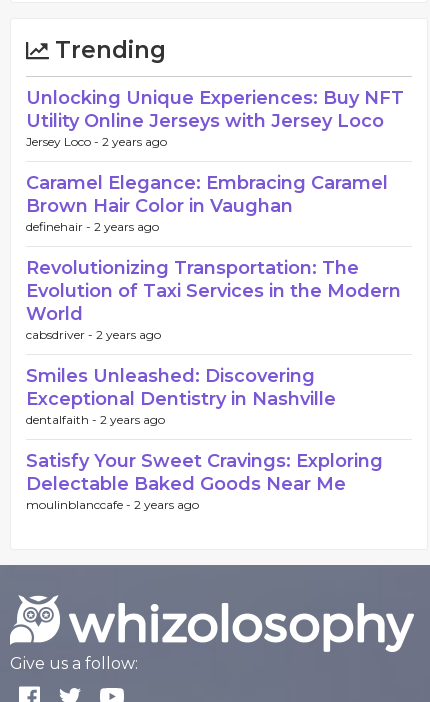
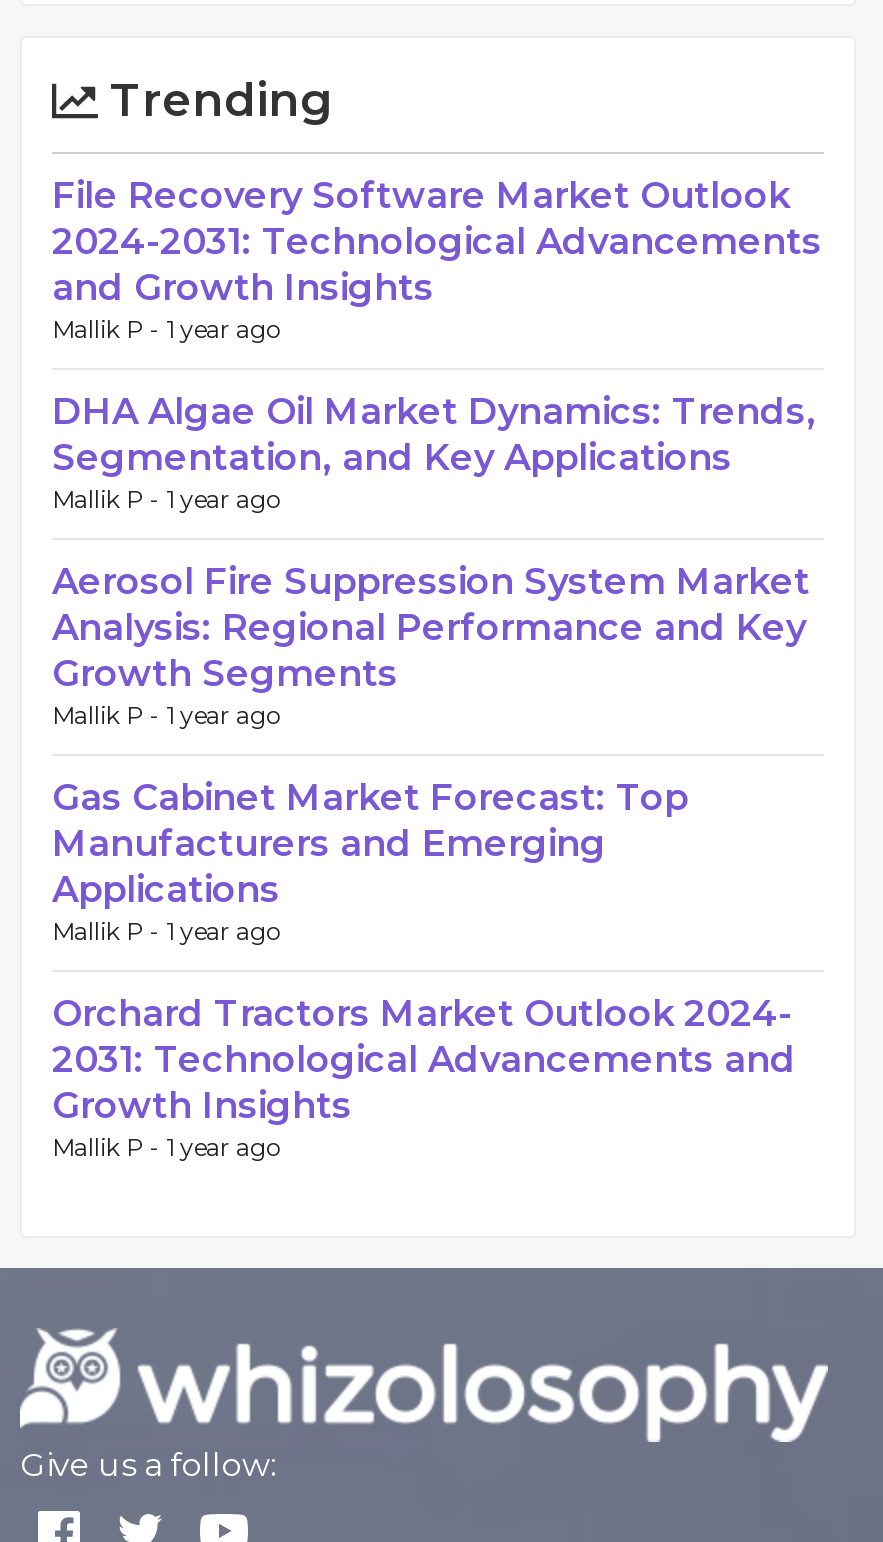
- Unlocking Unique Experiences: Buy NFT
- Utility Online Jerseys with Jersey Loco
- Jersey Loco - 2 years ago
+ File Recovery Software Market Outlook
+ 2024-2031: Technological Advancements
+ and Growth Insights
+ Mallik P - 1 year ago

- Caramel Elegance: Embracing Caramel
- Brown Hair Color in Vaughan
- definehair - 2 years ago
+ DHA Algae Oil Market Dynamics: Trends,
+ Segmentation, and Key Applications
+ Mallik P - 1 year ago

- Revolutionizing Transportation: The
- Evolution of Taxi Services in the Modern
- World
- cabsdriver - 2 years ago
+ Aerosol Fire Suppression System Market
+ Analysis: Regional Performance and Key
+ Growth Segments
+ Mallik P - 1 year ago

- Smiles Unleashed: Discovering
- Exceptional Dentistry in Nashville
- dentalfaith - 2 years ago
+ Gas Cabinet Market Forecast: Top
+ Manufacturers and Emerging
+ Applications
+ Mallik P - 1 year ago

- Satisfy Your Sweet Cravings: Exploring
- Delectable Baked Goods Near Me
- moulinblanccafe - 2 years ago
+ Orchard Tractors Market Outlook 2024-
+ 2031: Technological Advancements and
+ Growth Insights
+ Mallik P - 1 year ago
